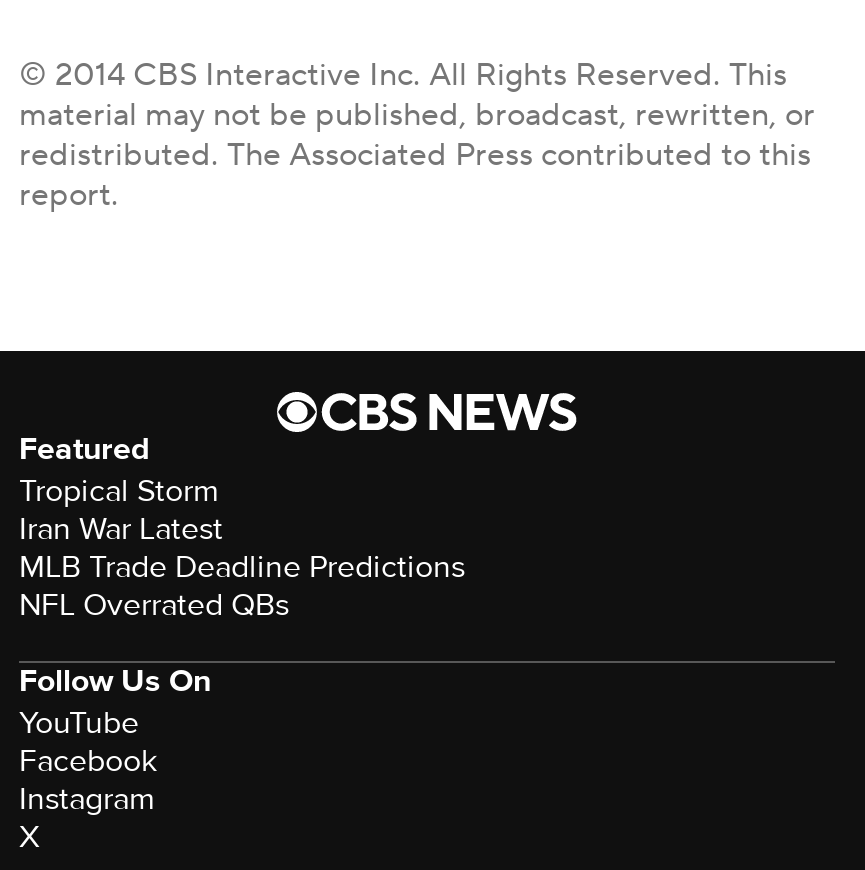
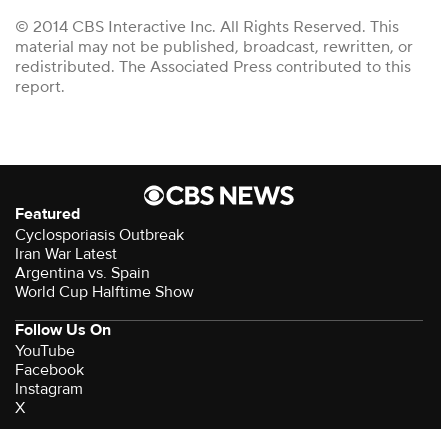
- Tropical Storm
+ Cyclosporiasis Outbreak

- MLB Trade Deadline Predictions
- NFL Overrated QBs
+ Argentina vs. Spain
+ World Cup Halftime Show
